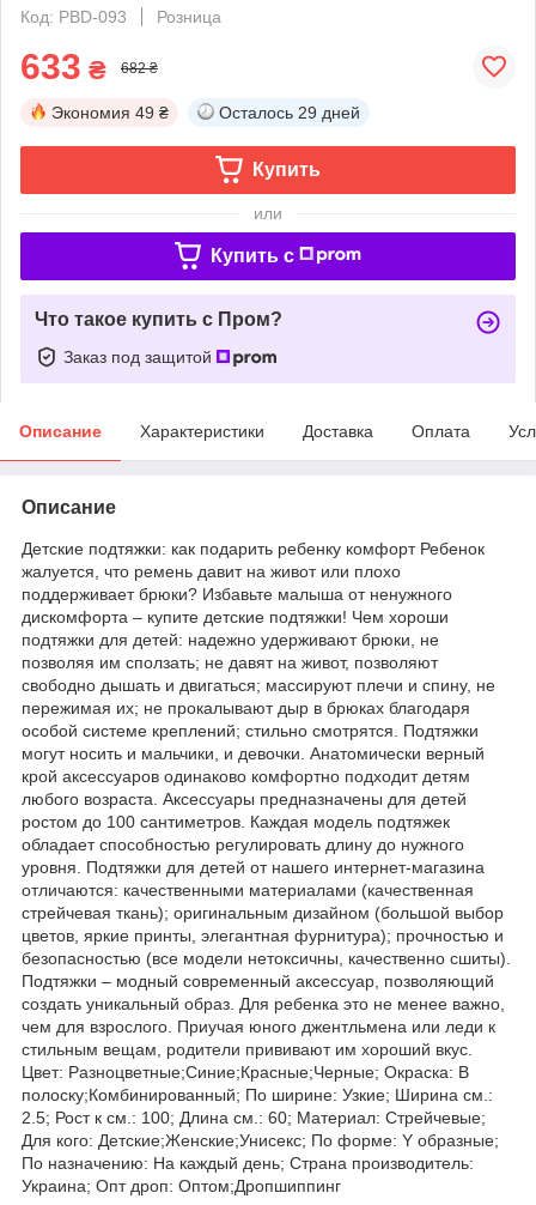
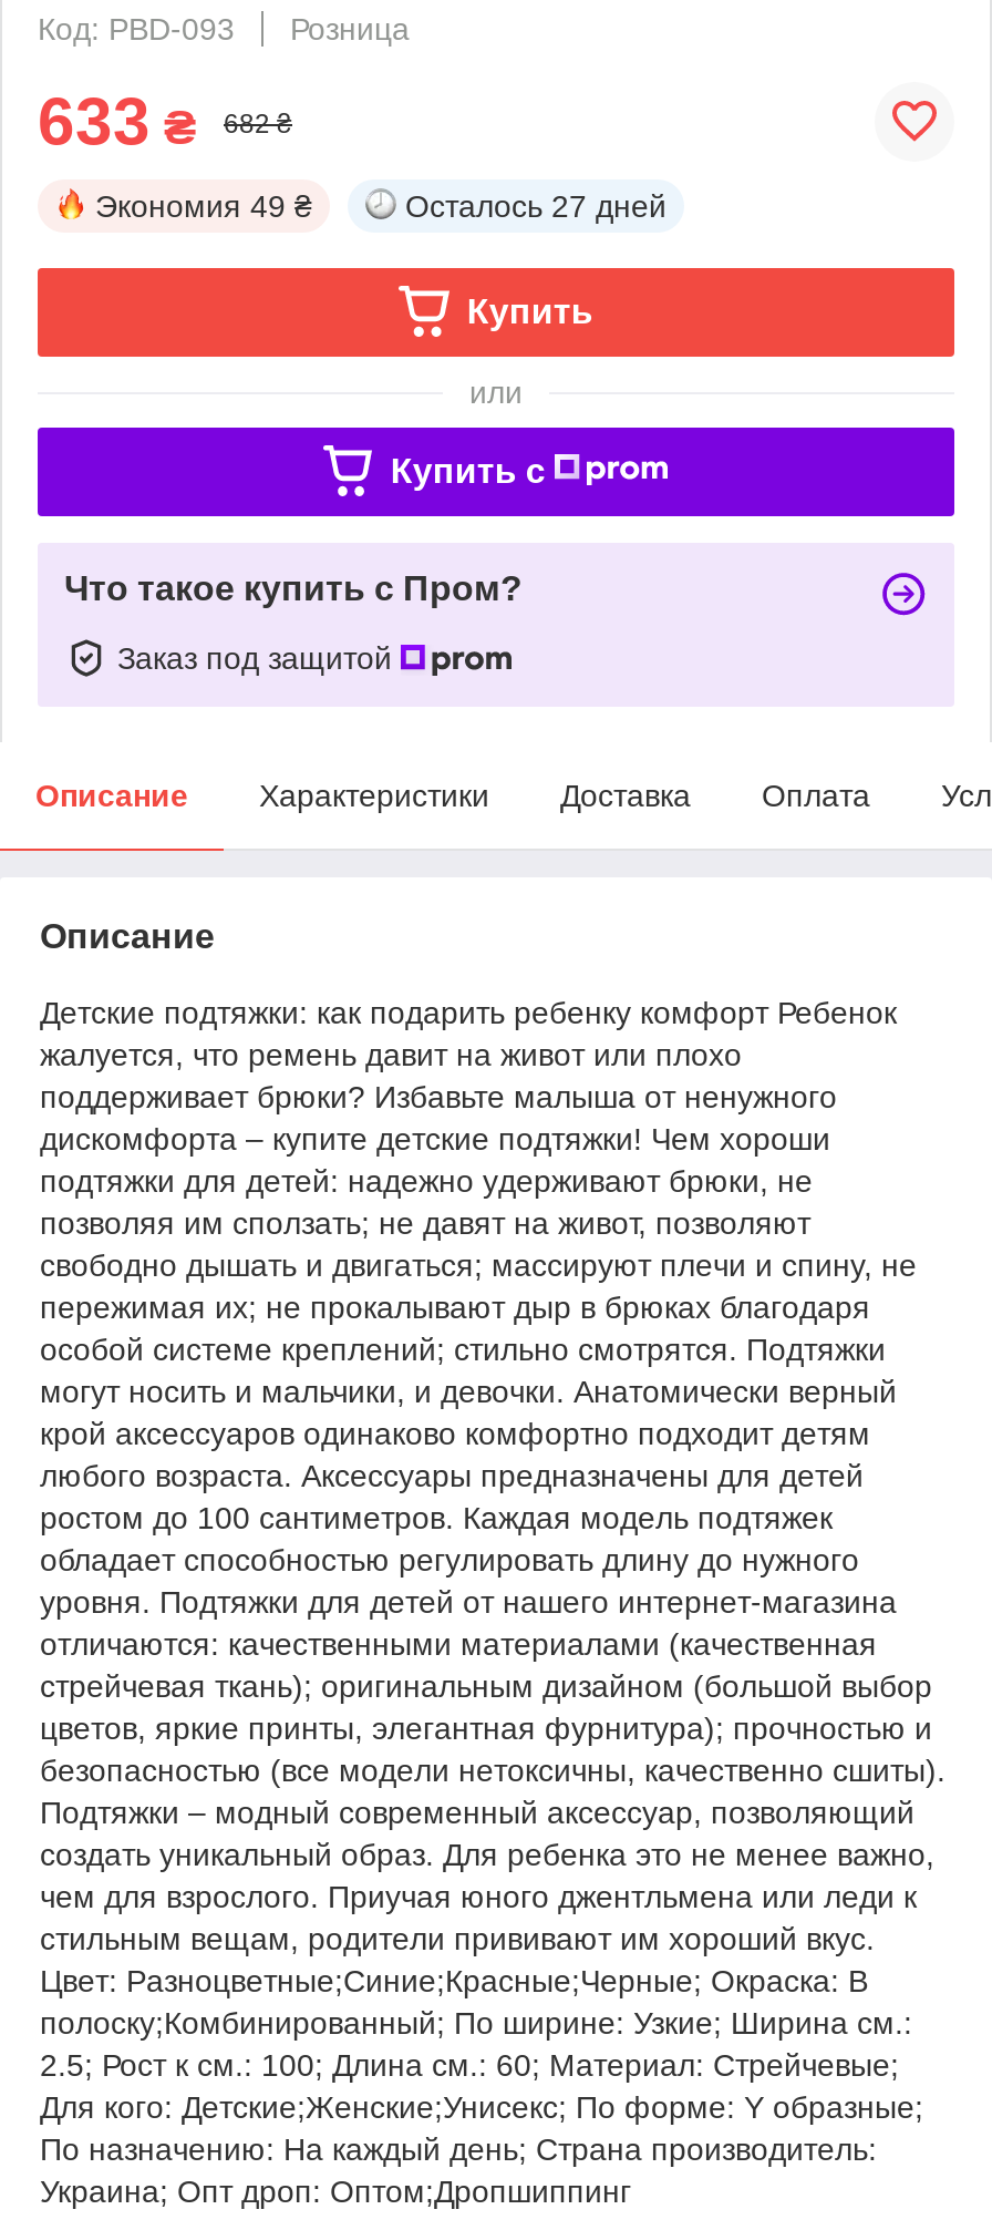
- Осталось 29 дней
+ Осталось 27 дней
